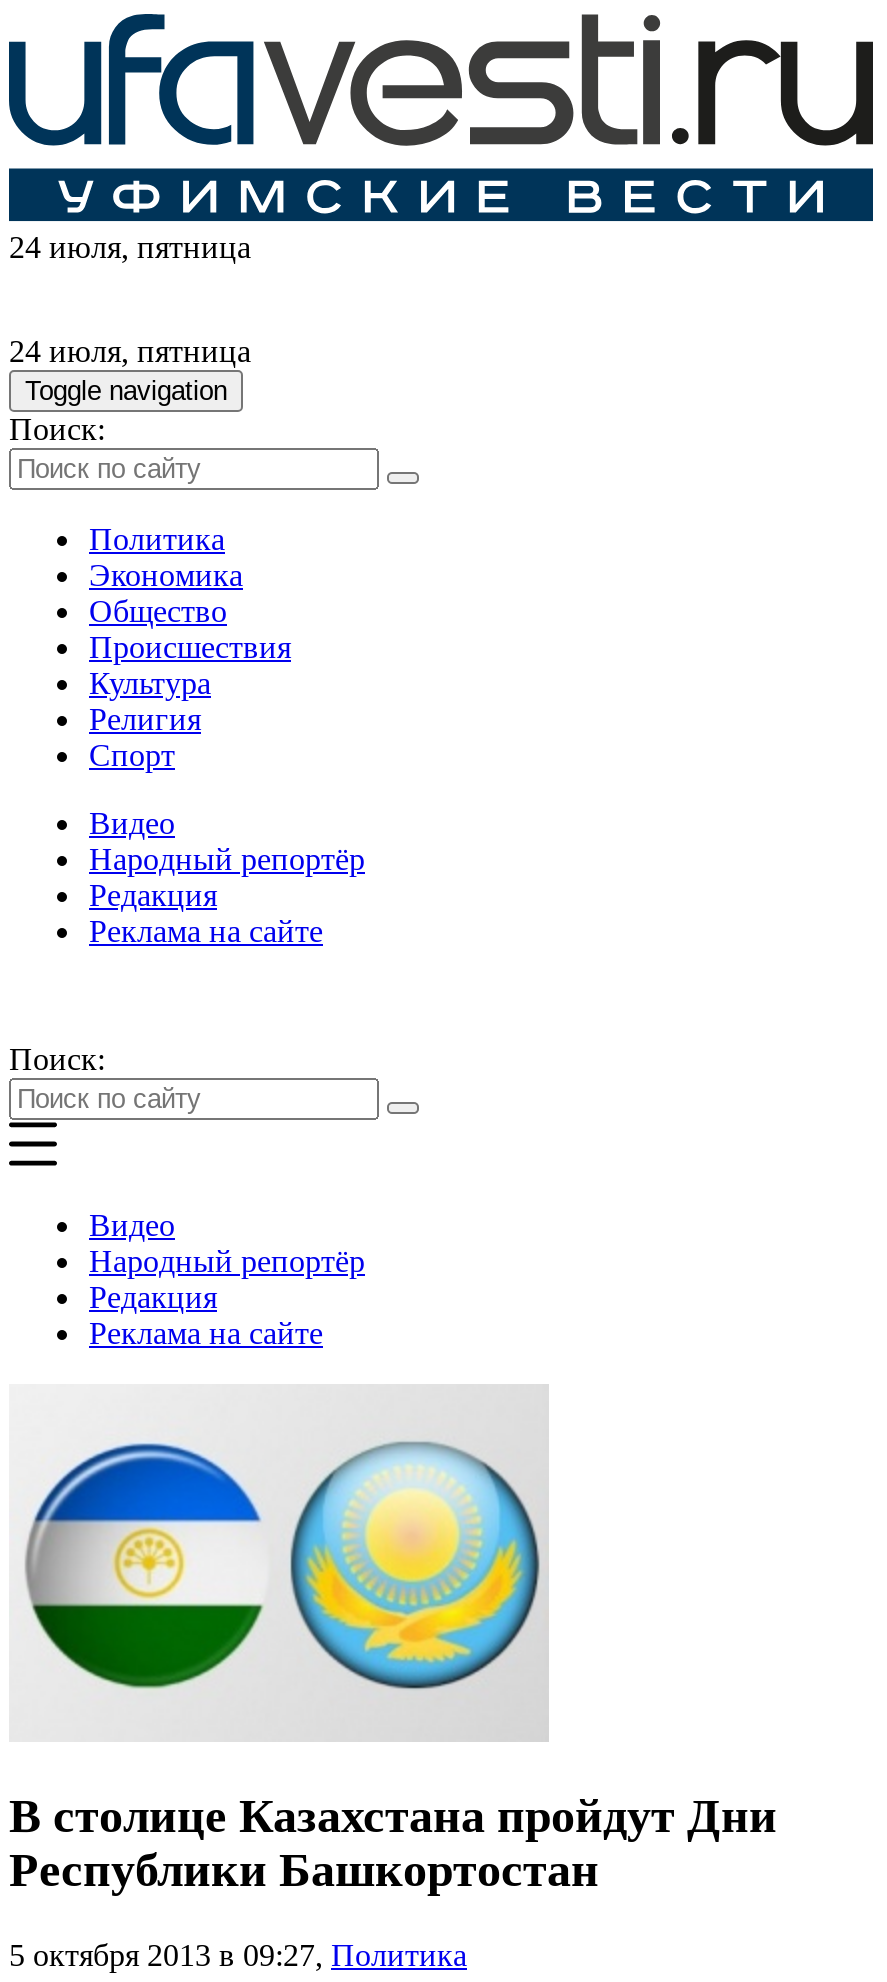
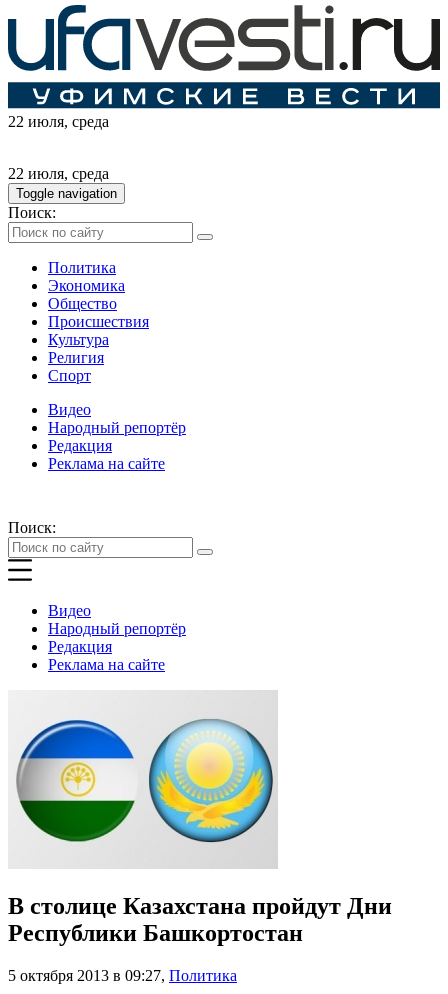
- 24 июля, пятница
+ 22 июля, среда

- 24 июля, пятница
+ 22 июля, среда
